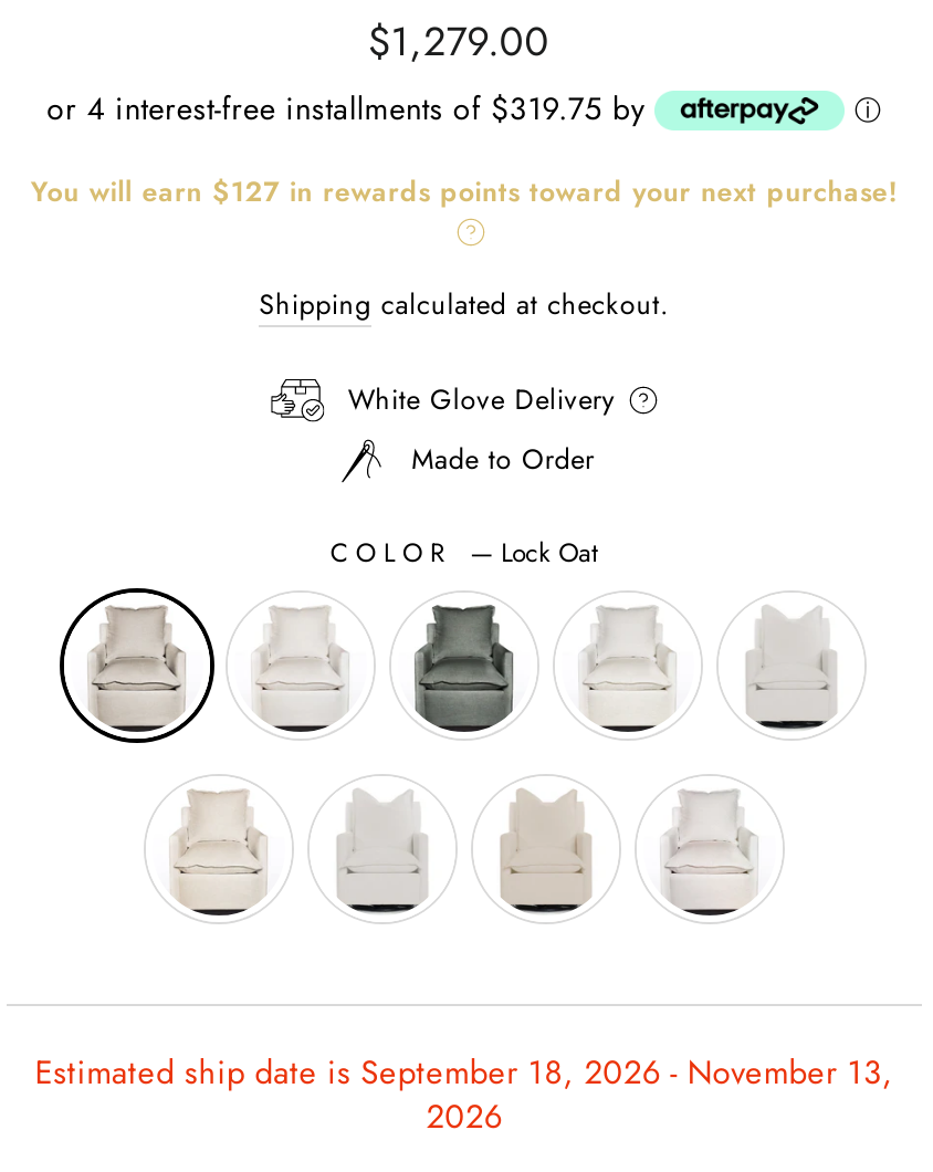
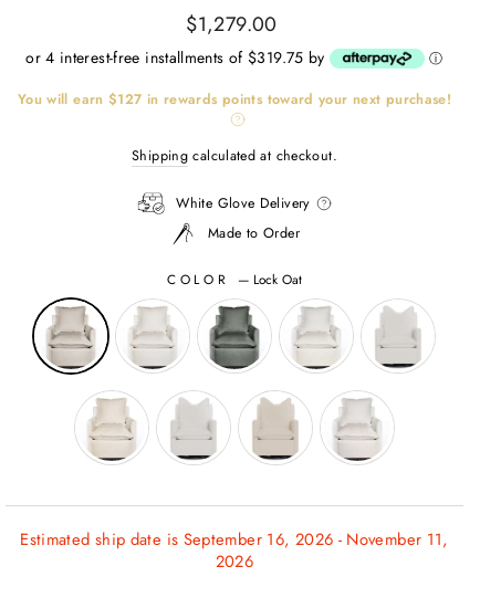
- Estimated ship date is September 18, 2026 - November 13,
+ Estimated ship date is September 16, 2026 - November 11,
